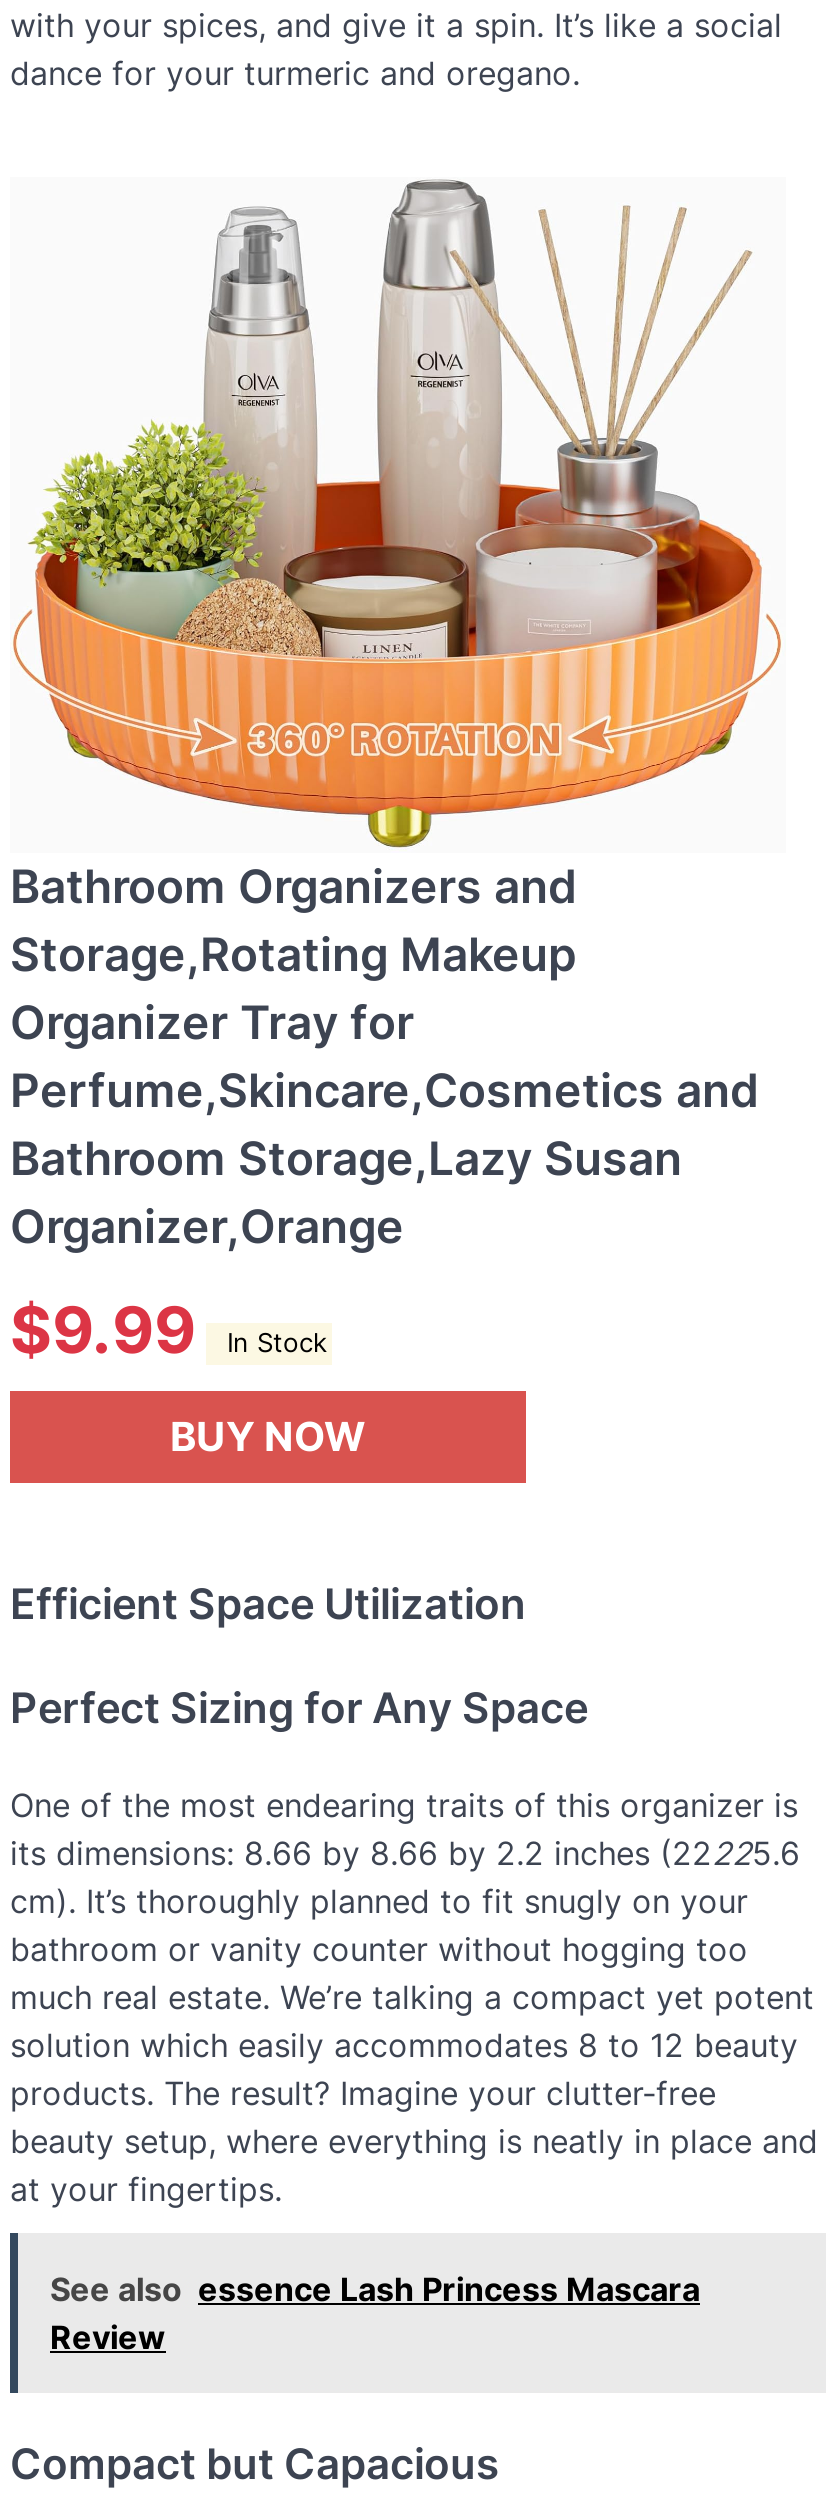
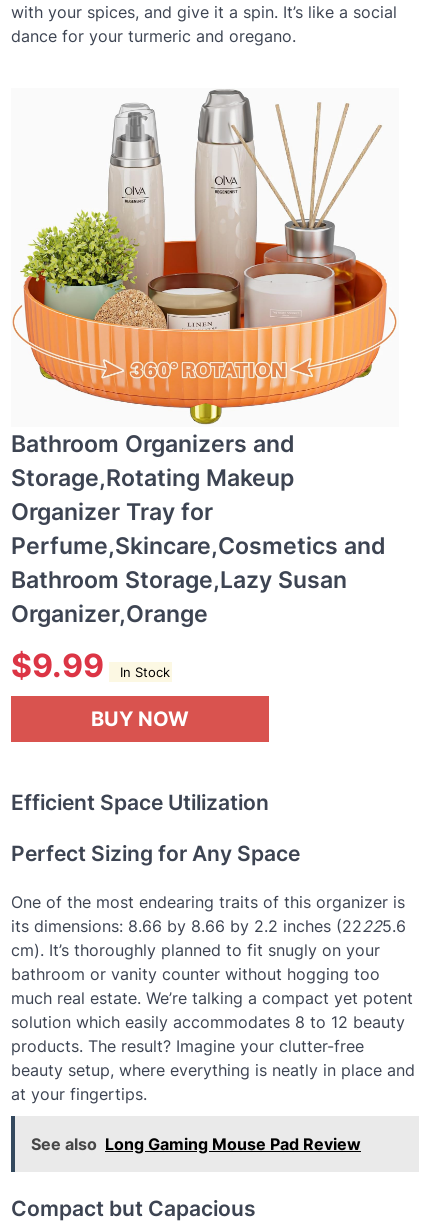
- See also essence Lash Princess Mascara
- Review
+ See also Long Gaming Mouse Pad Review
